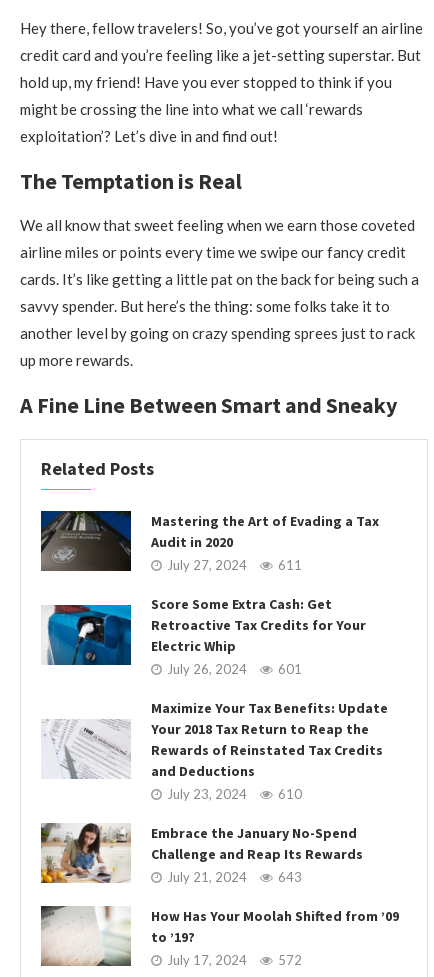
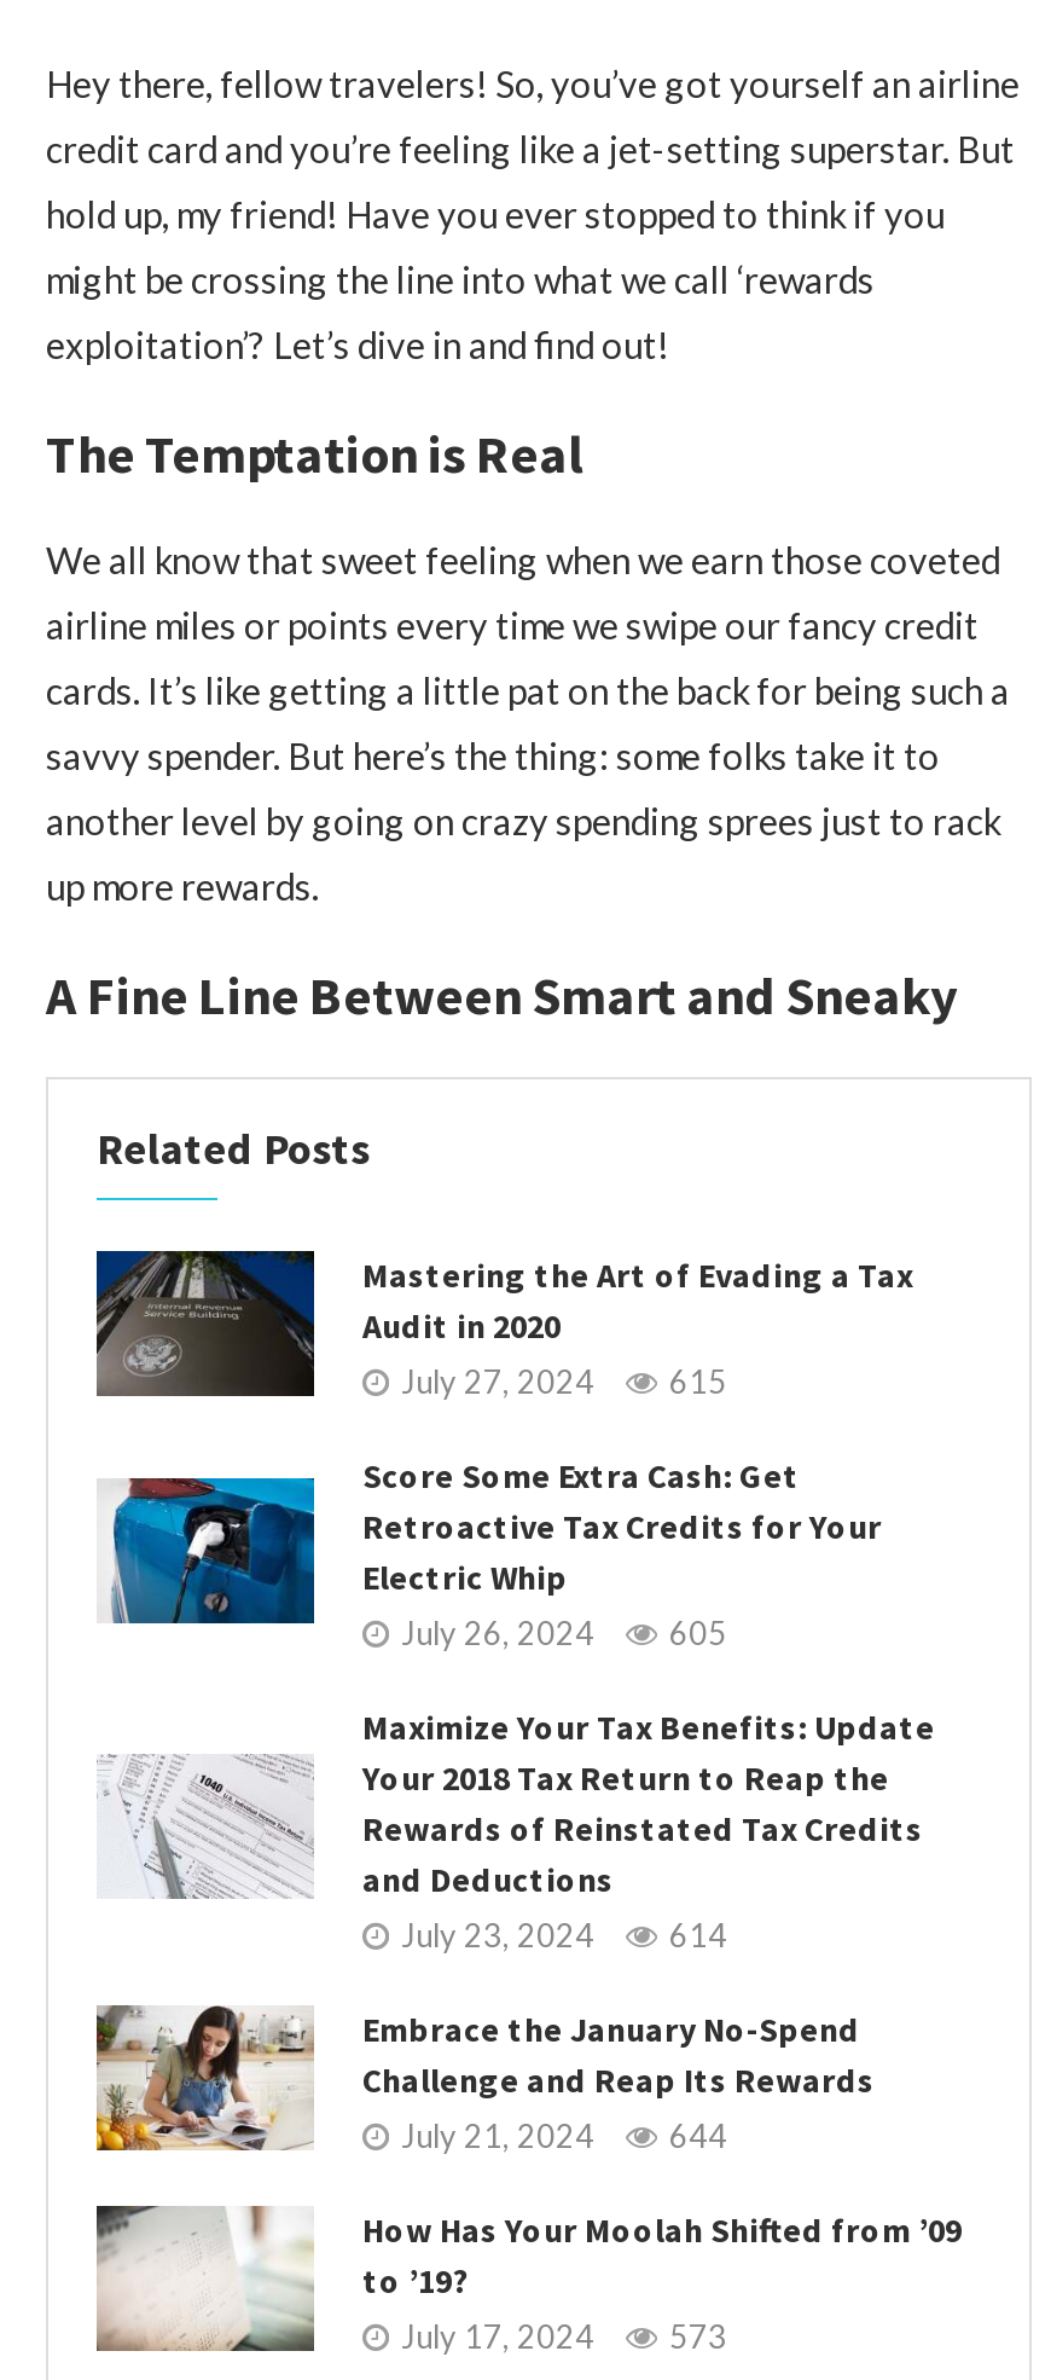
- July 27, 2024 611
+ July 27, 2024 615

- July 26, 2024 601
+ July 26, 2024 605

- July 23, 2024 610
+ July 23, 2024 614

- July 21, 2024 643
+ July 21, 2024 644

- July 17, 2024 572
+ July 17, 2024 573
